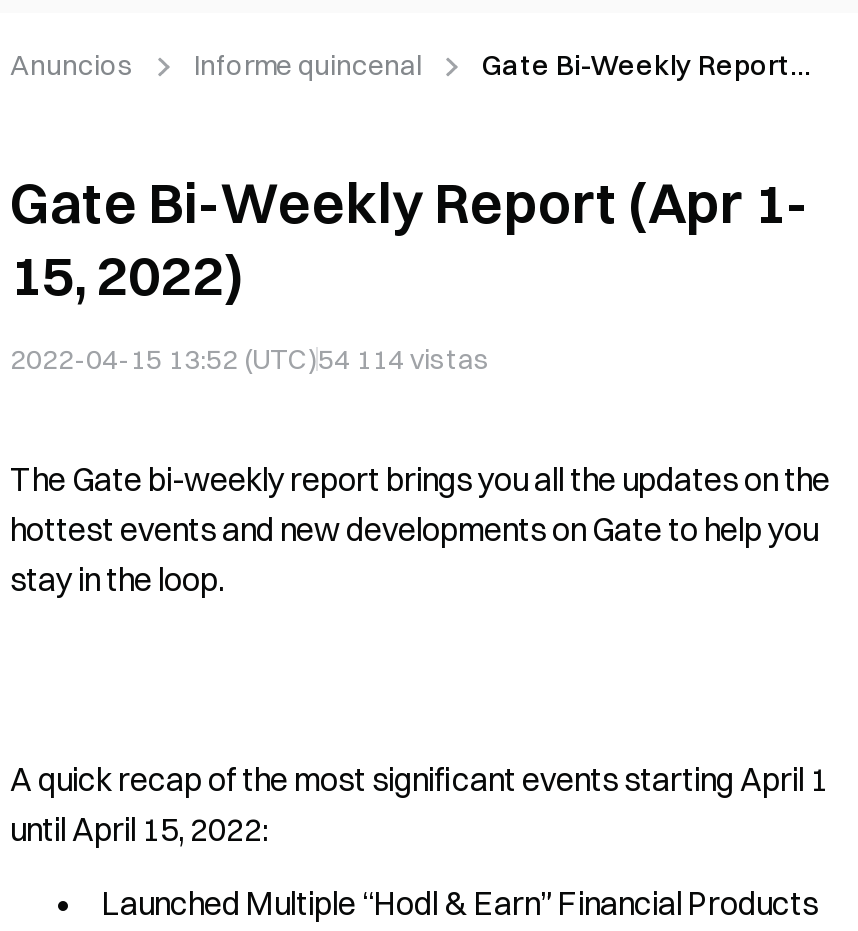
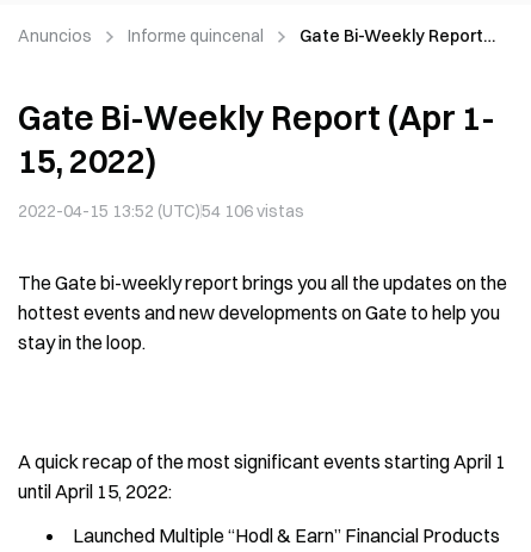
- 2022-04-15 13:52 (UTC)54 114 vistas
+ 2022-04-15 13:52 (UTC)54 106 vistas
